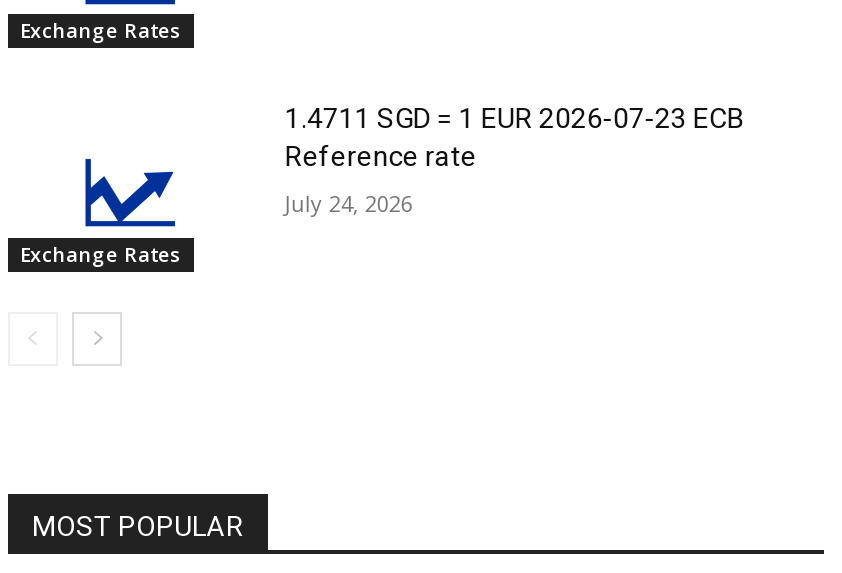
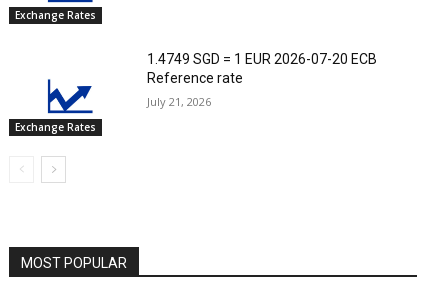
- 1.4711 SGD = 1 EUR 2026-07-23 ECB
+ 1.4749 SGD = 1 EUR 2026-07-20 ECB

- July 24, 2026
+ July 21, 2026
